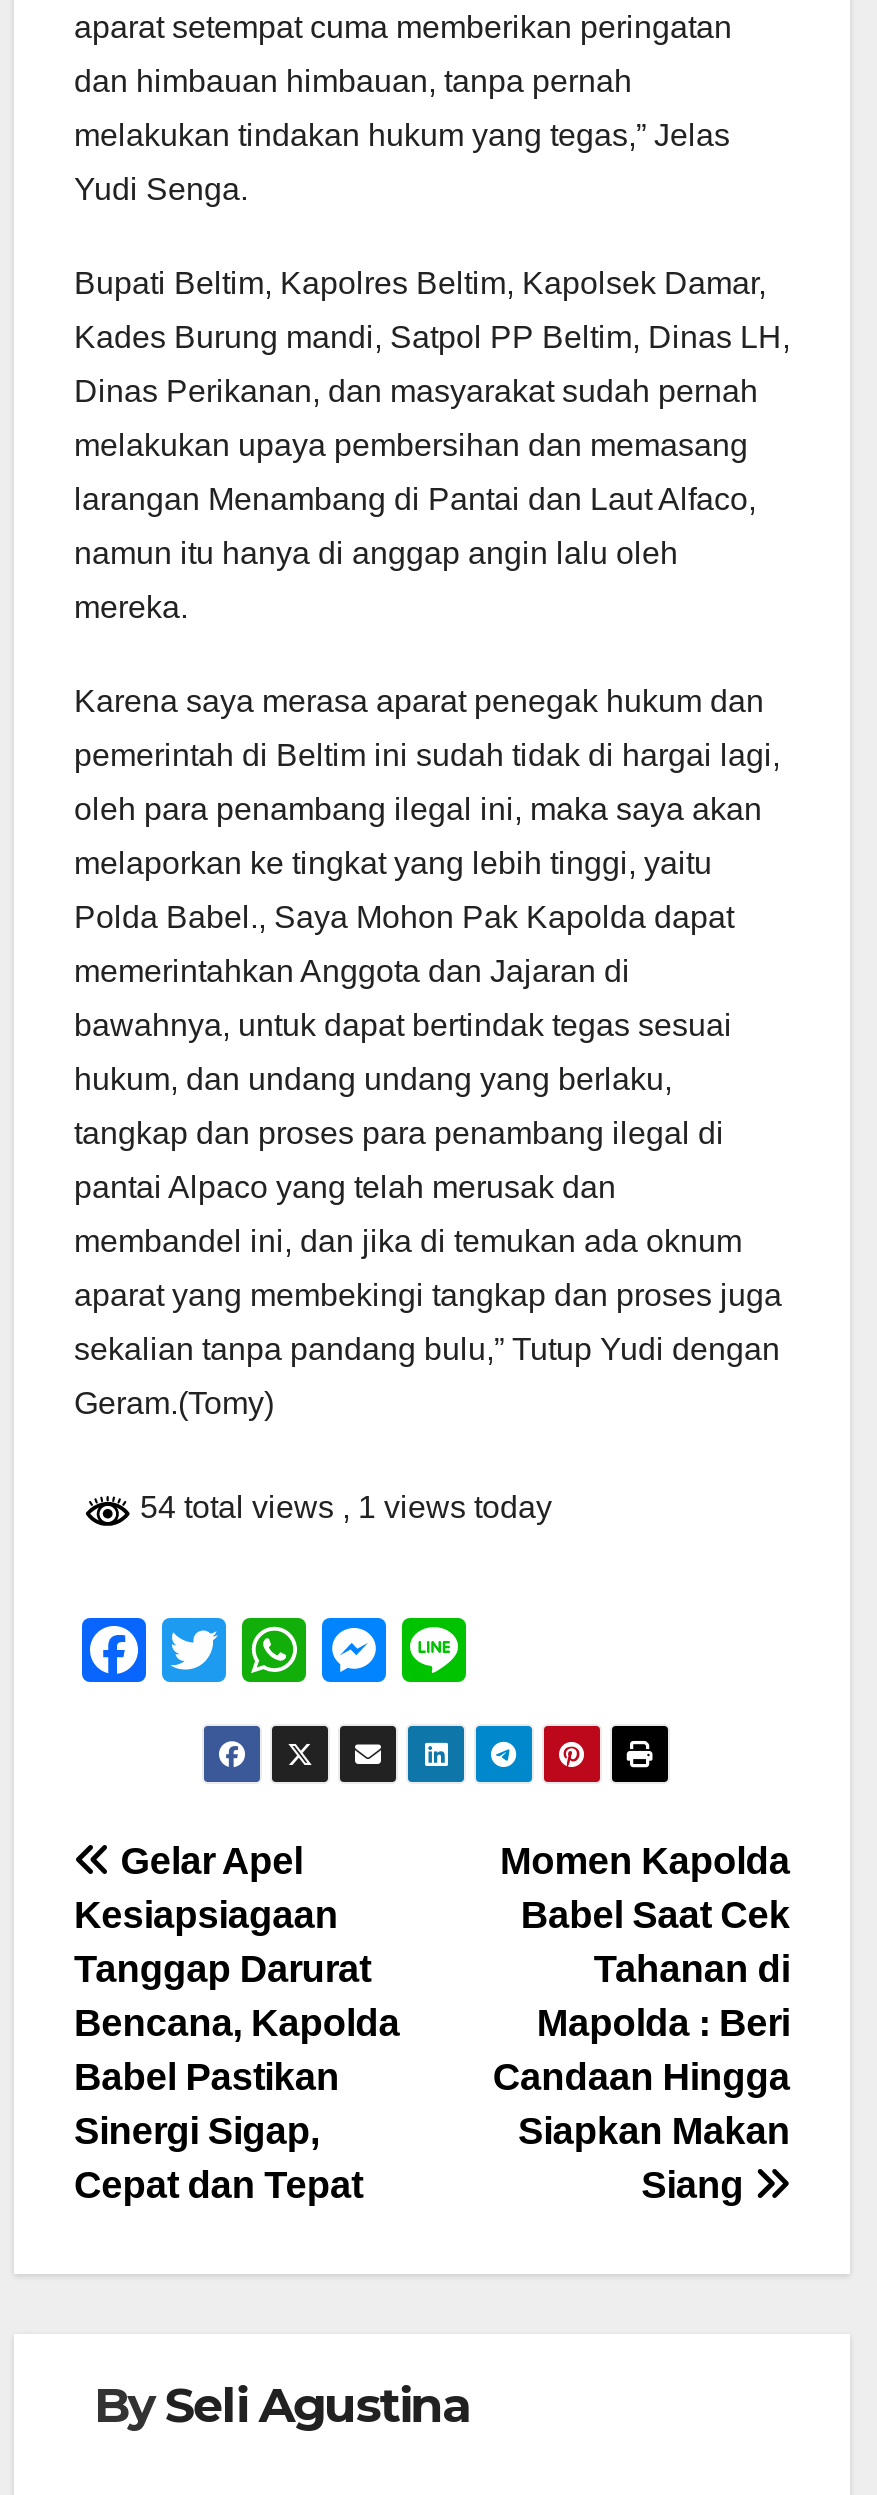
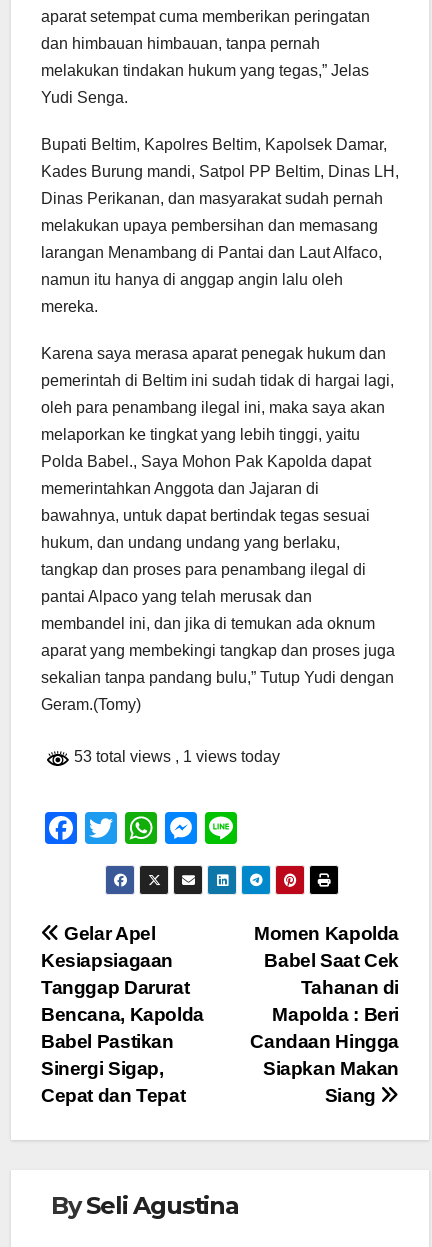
- 54 total views, 1 views today
+ 53 total views, 1 views today
